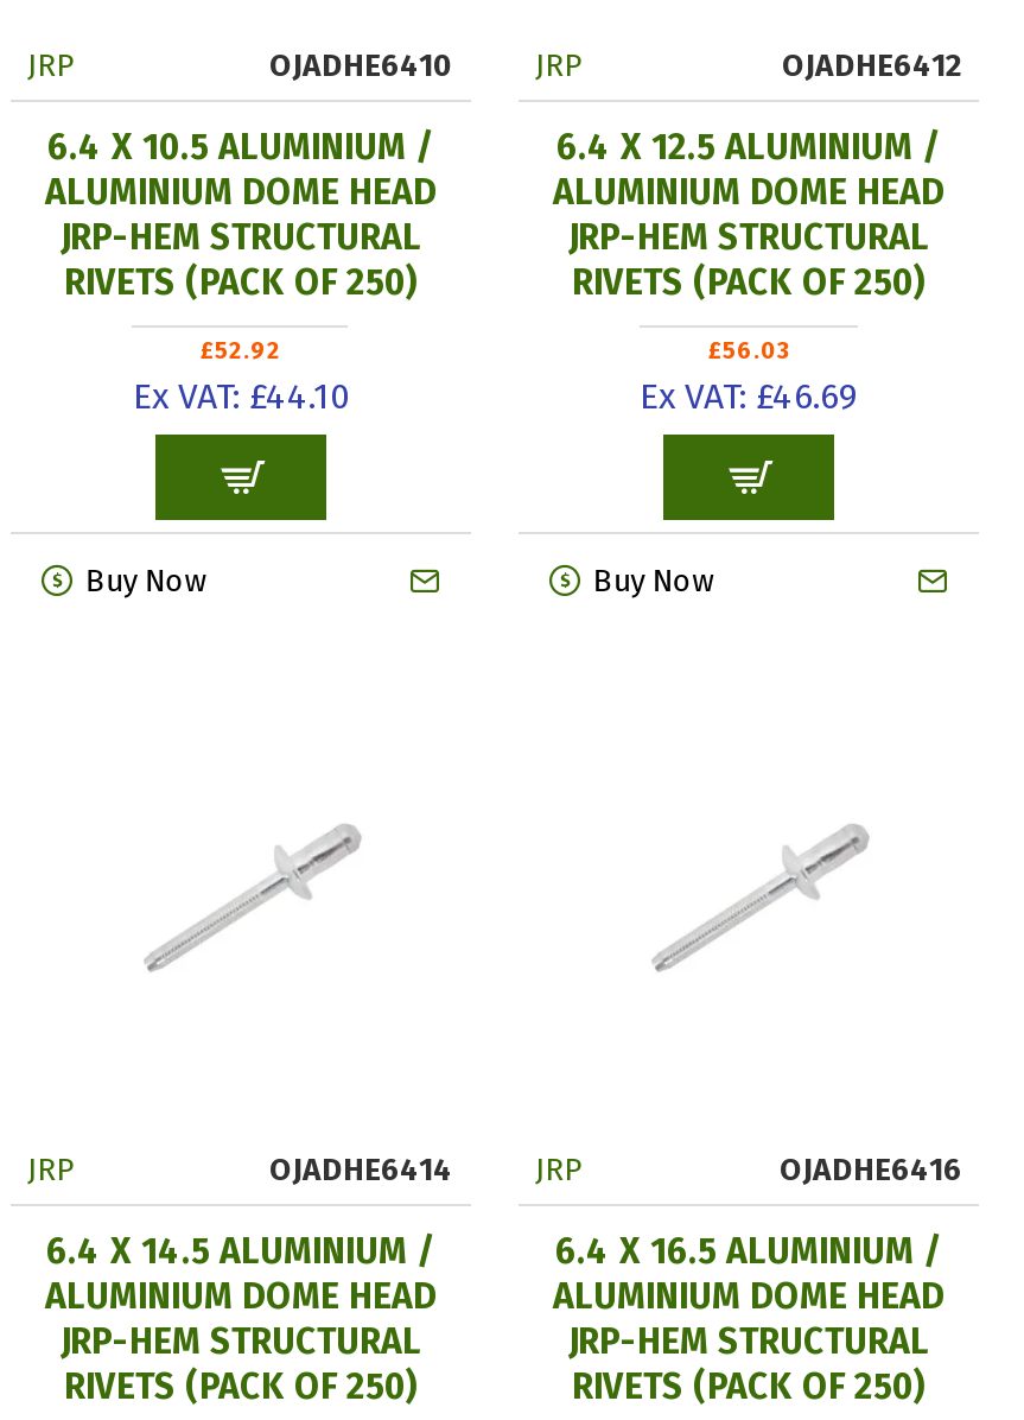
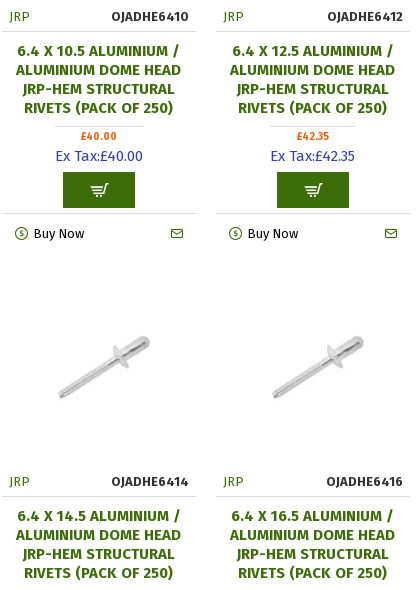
- £52.92
- Ex VAT: £44.10
+ £40.00
+ Ex Tax:£40.00

- £56.03
- Ex VAT: £46.69
+ £42.35
+ Ex Tax:£42.35
